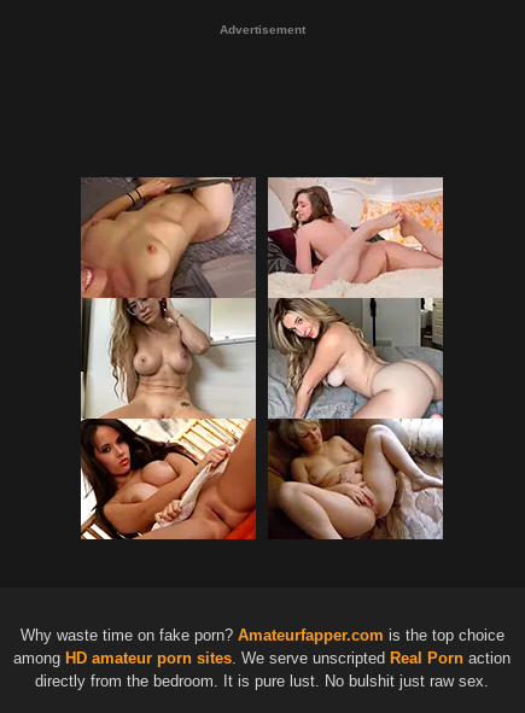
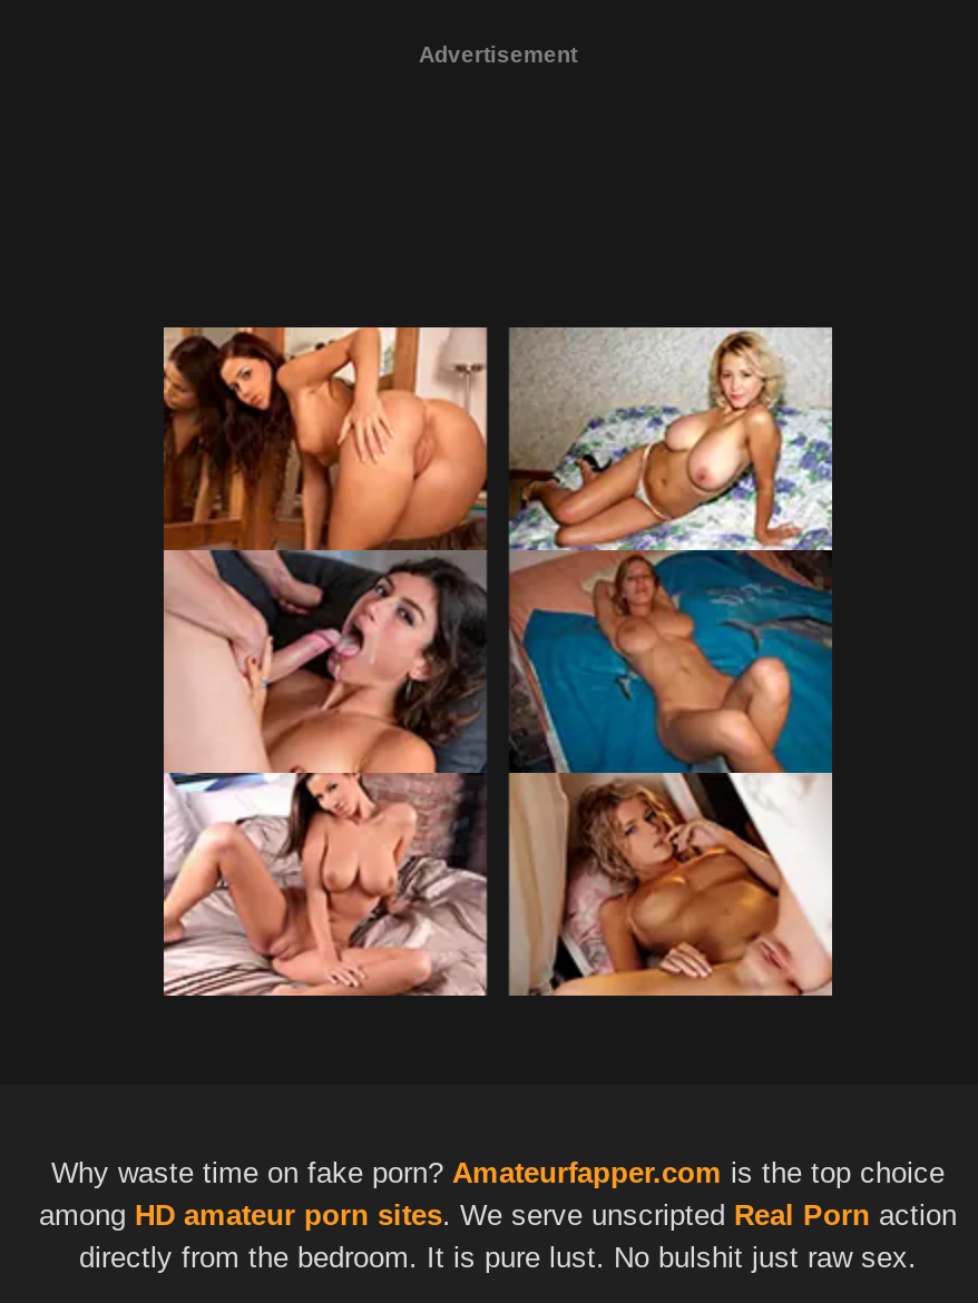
- [image]
+ [image]

- [image]
+ [image]
